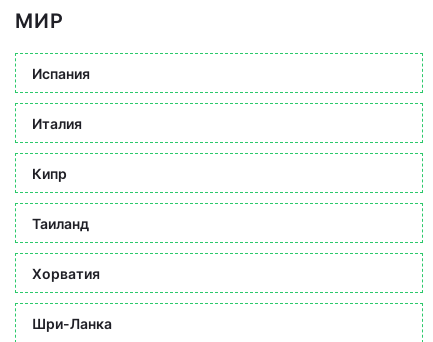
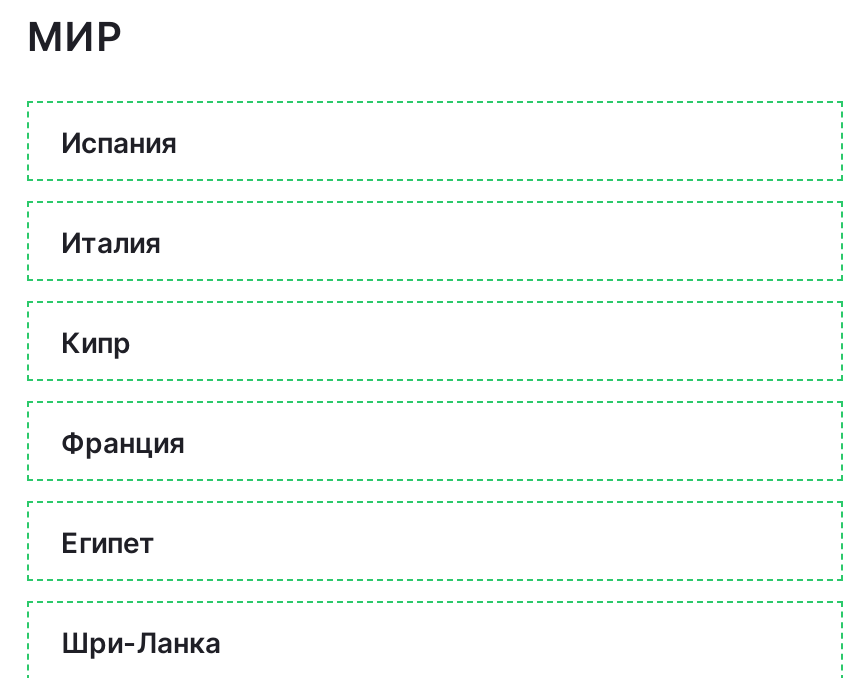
- Таиланд
+ Франция

- Хорватия
+ Египет
